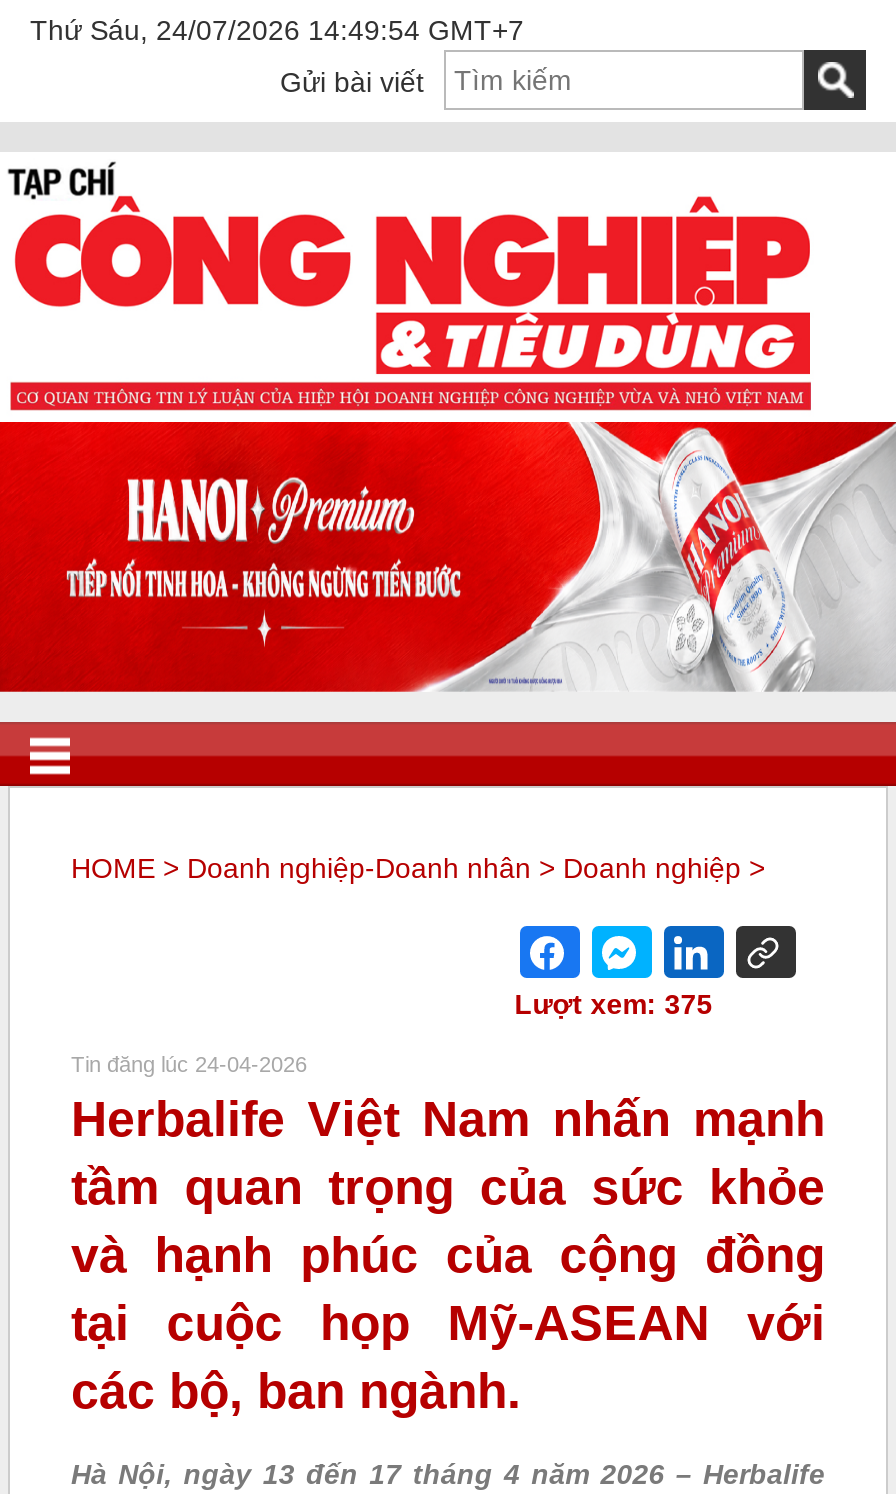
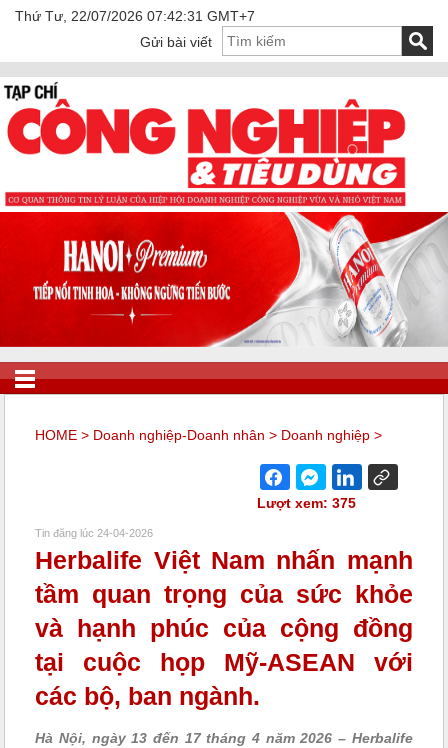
- Thứ Sáu, 24/07/2026 14:49:54 GMT+7
+ Thứ Tư, 22/07/2026 07:42:31 GMT+7
